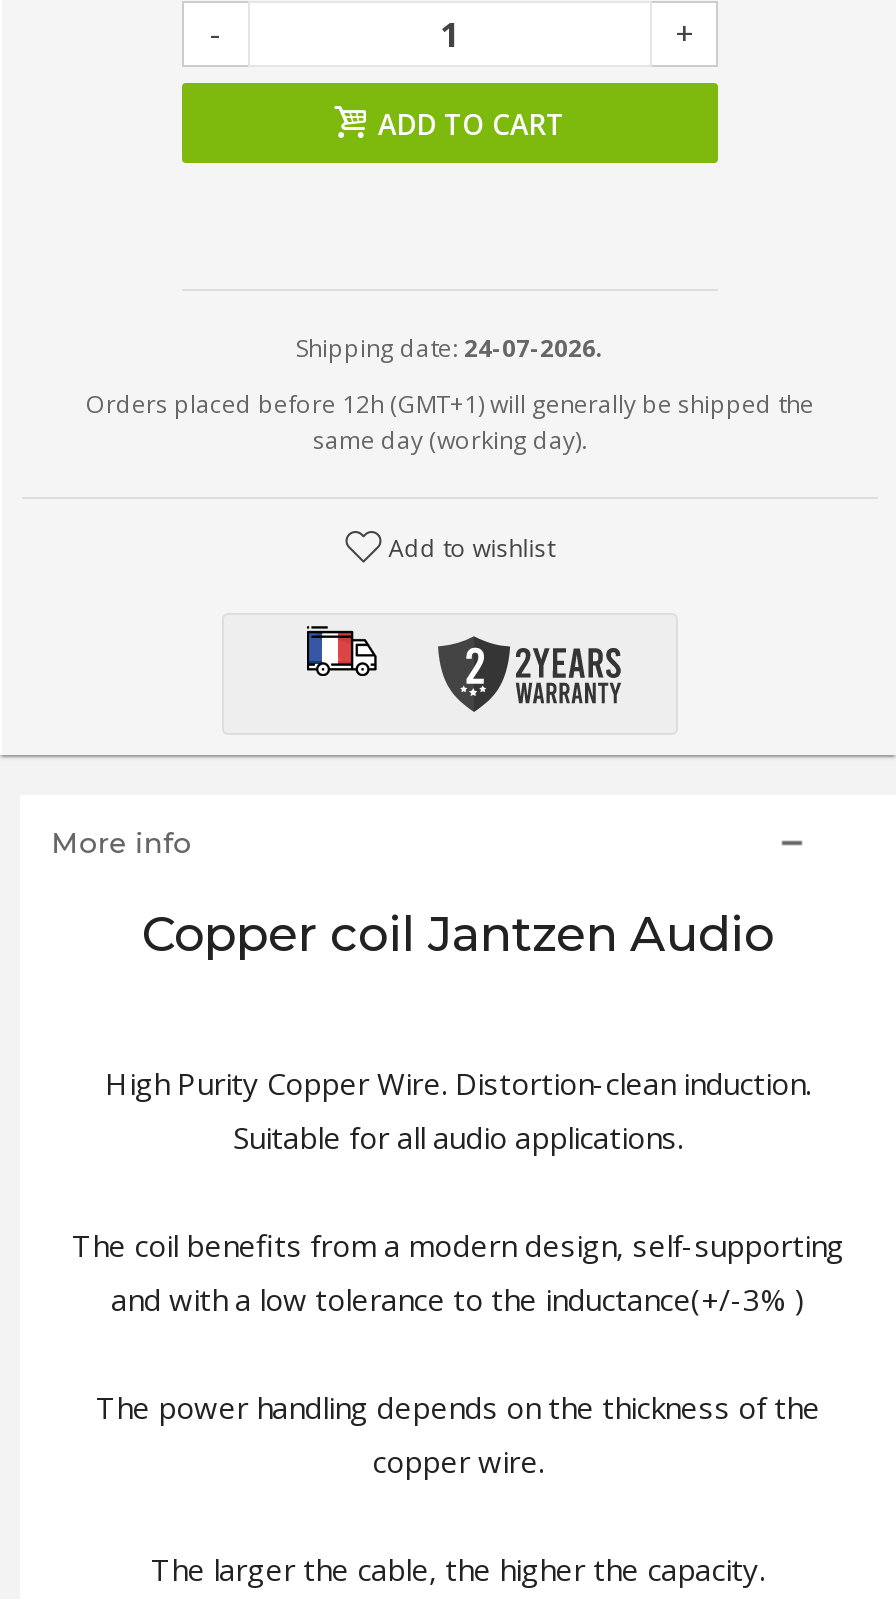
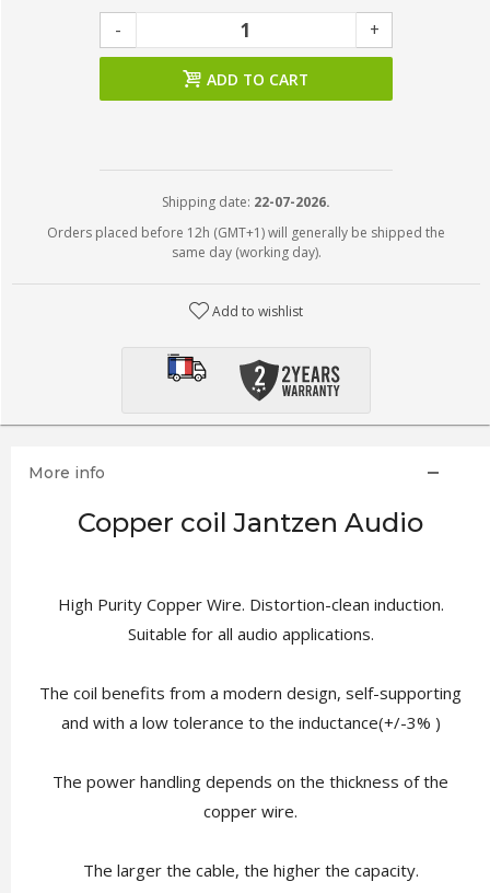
- Shipping date: 24-07-2026.
+ Shipping date: 22-07-2026.
